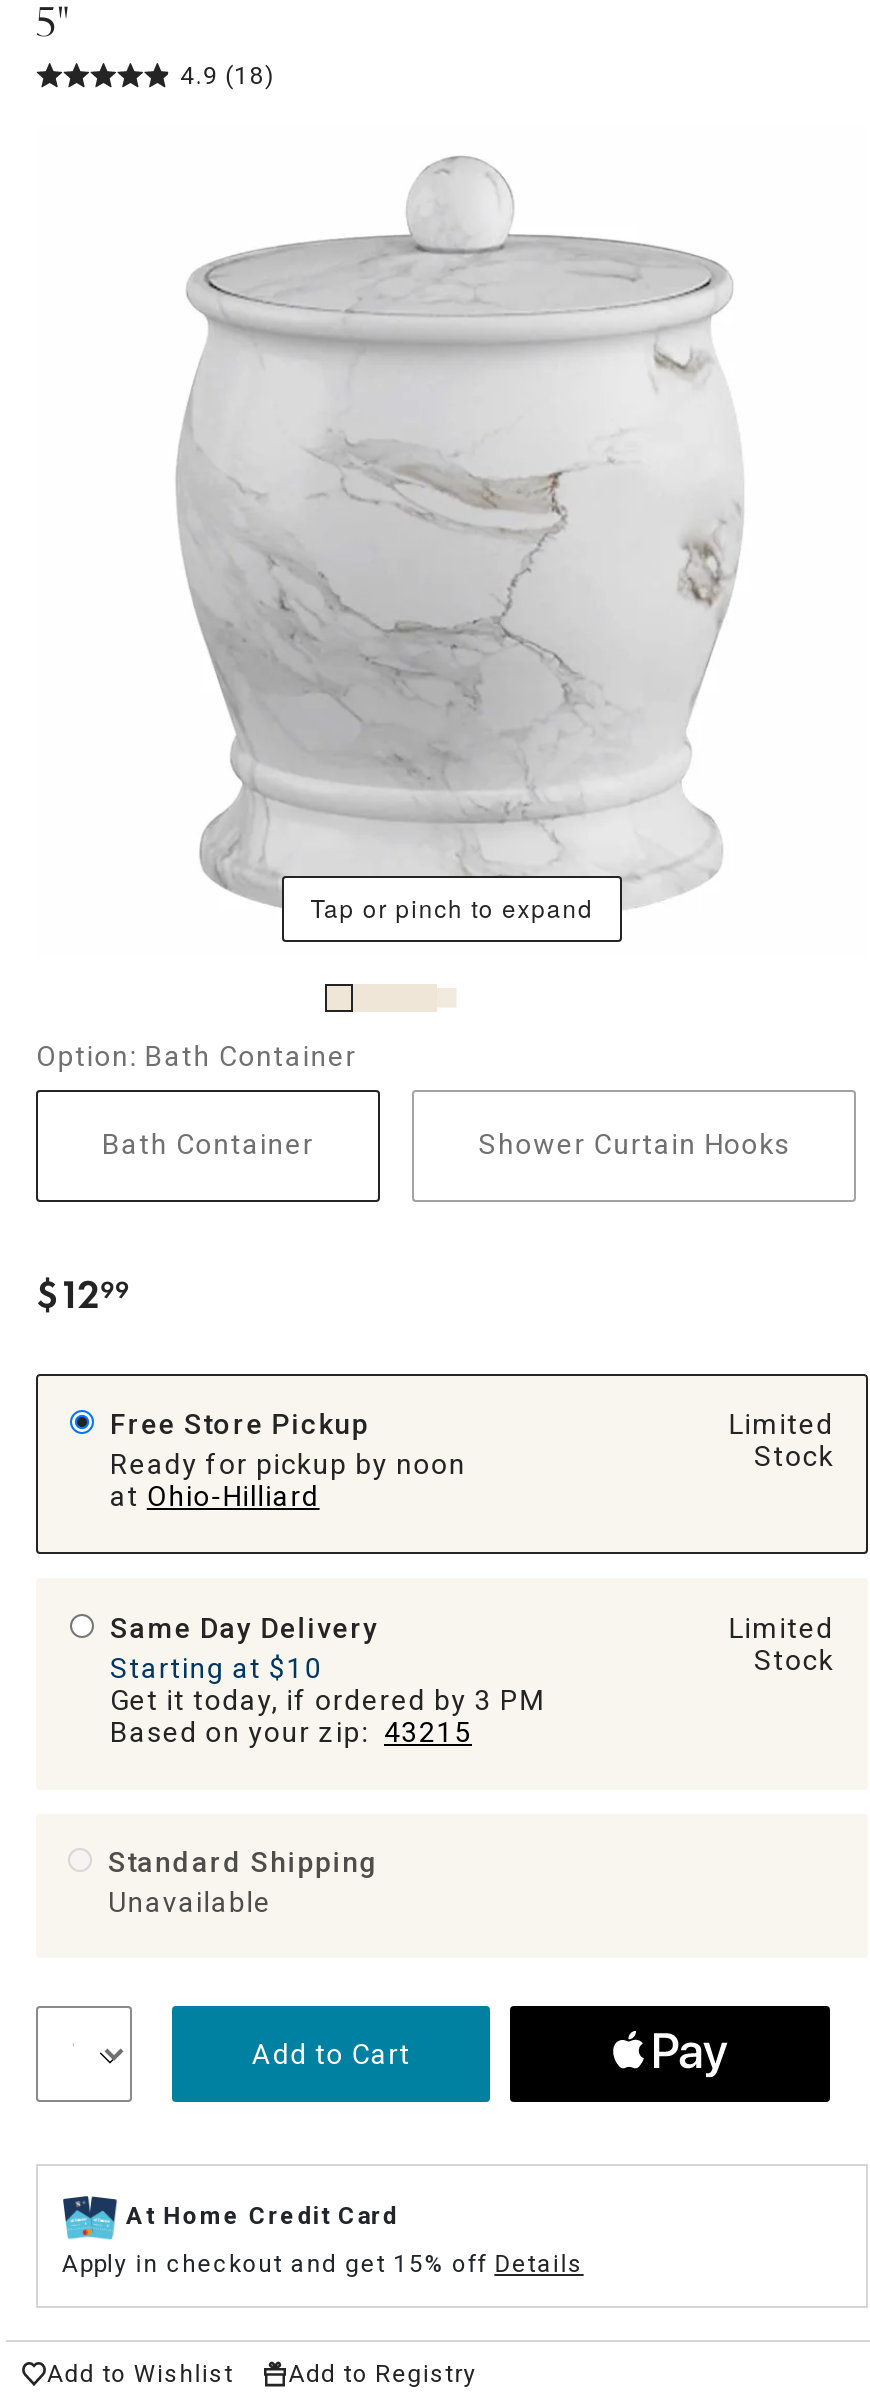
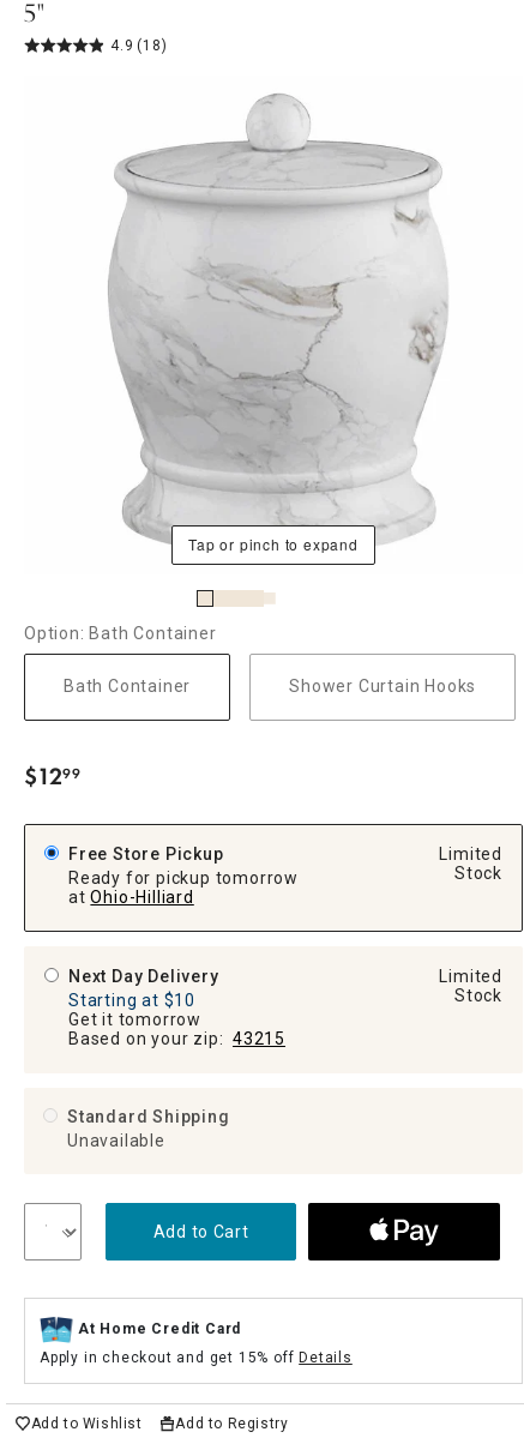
- Ready for pickup by noon
+ Ready for pickup tomorrow

- Same Day Delivery
+ Next Day Delivery

- Get it today, if ordered by 3 PM
+ Get it tomorrow
